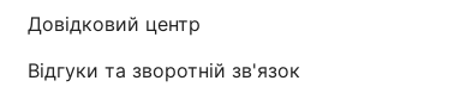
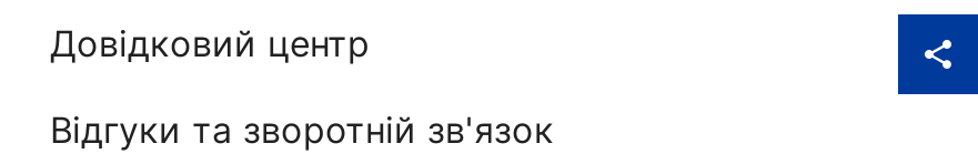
+ [image]
